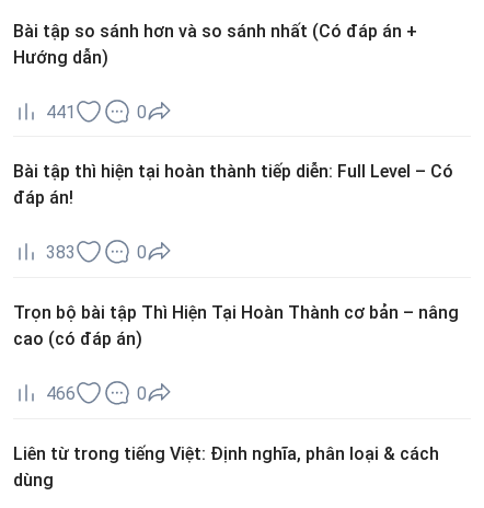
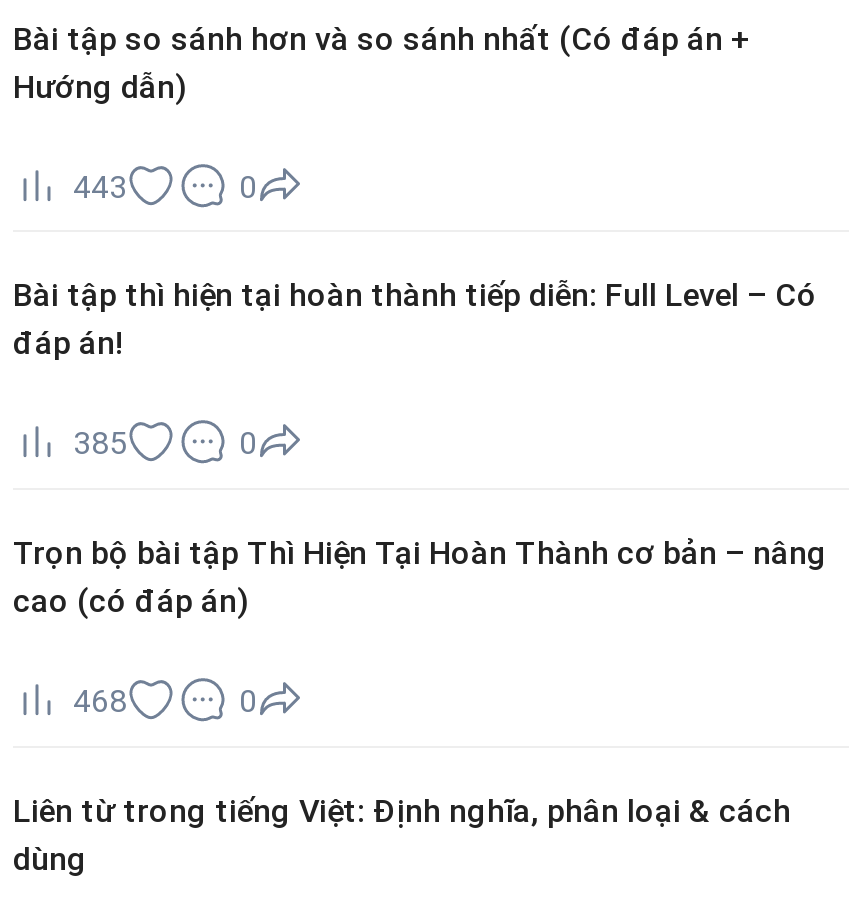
- 441
+ 443

- 383
+ 385

- 466
+ 468
